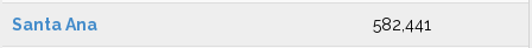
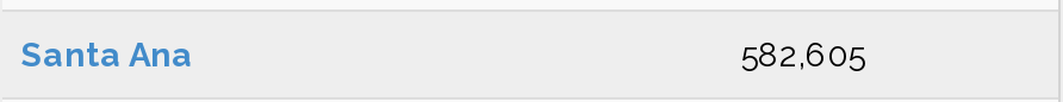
- 582,441
+ 582,605
